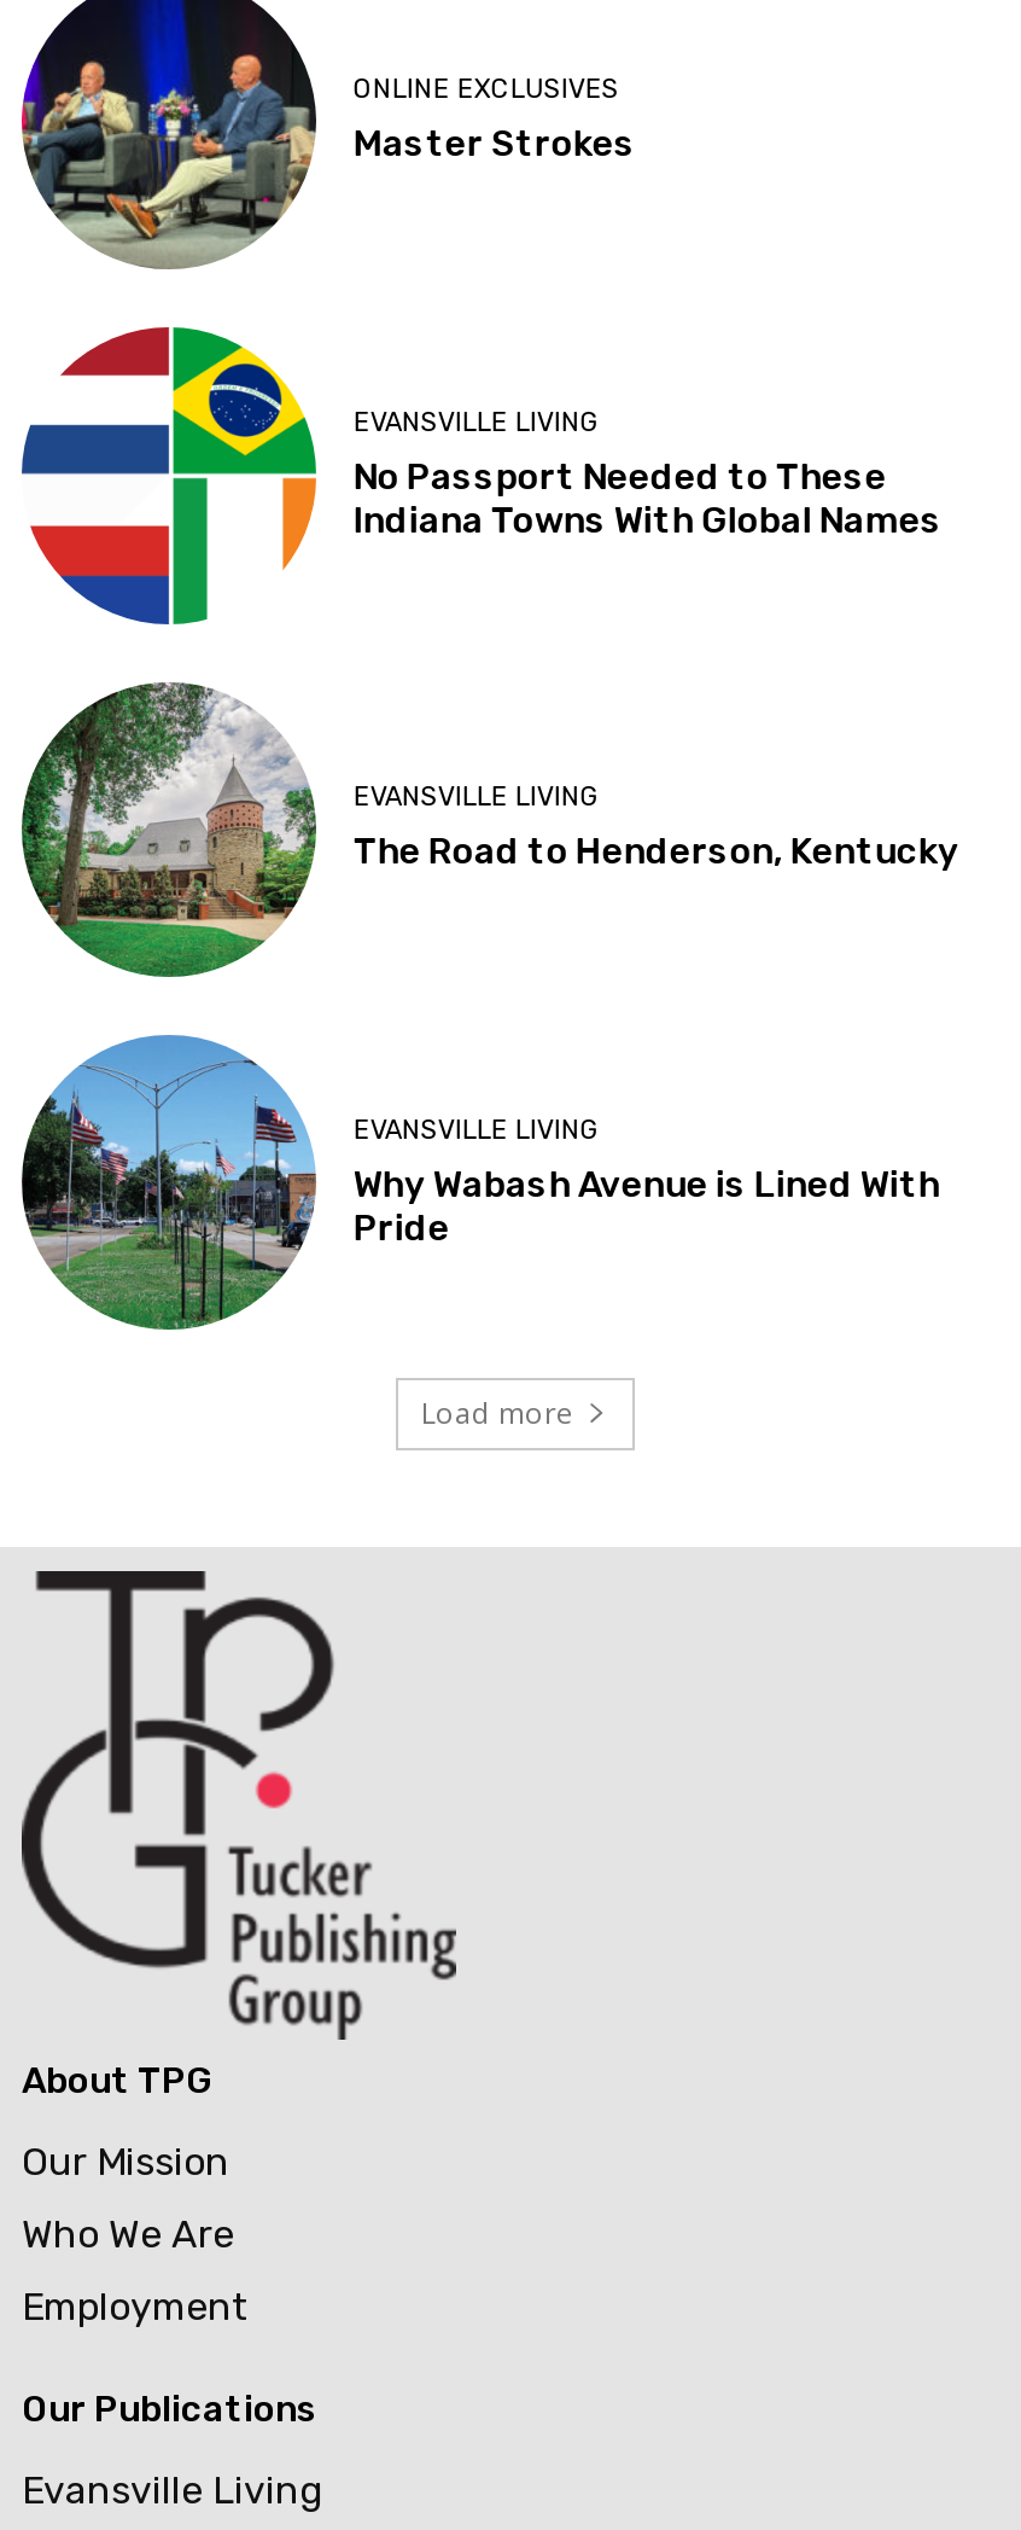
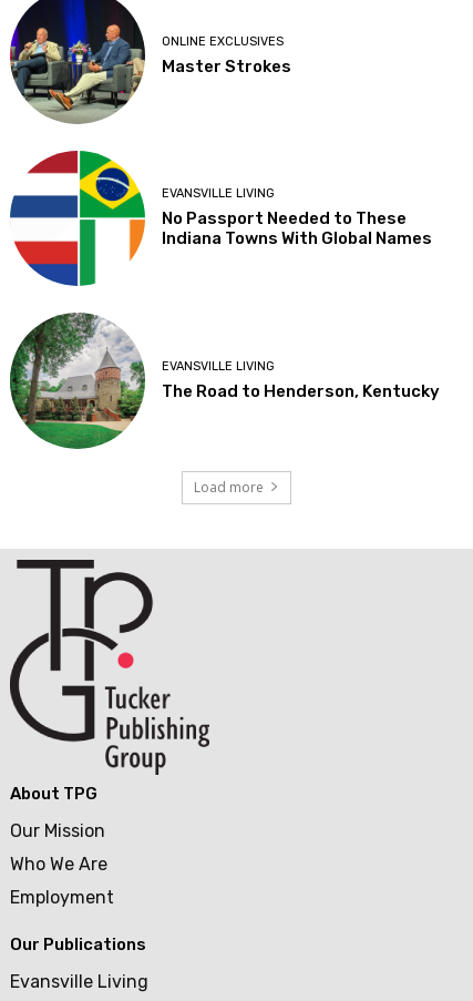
- [image]
- EVANSVILLE LIVING
- Why Wabash Avenue is Lined With
- Pride
